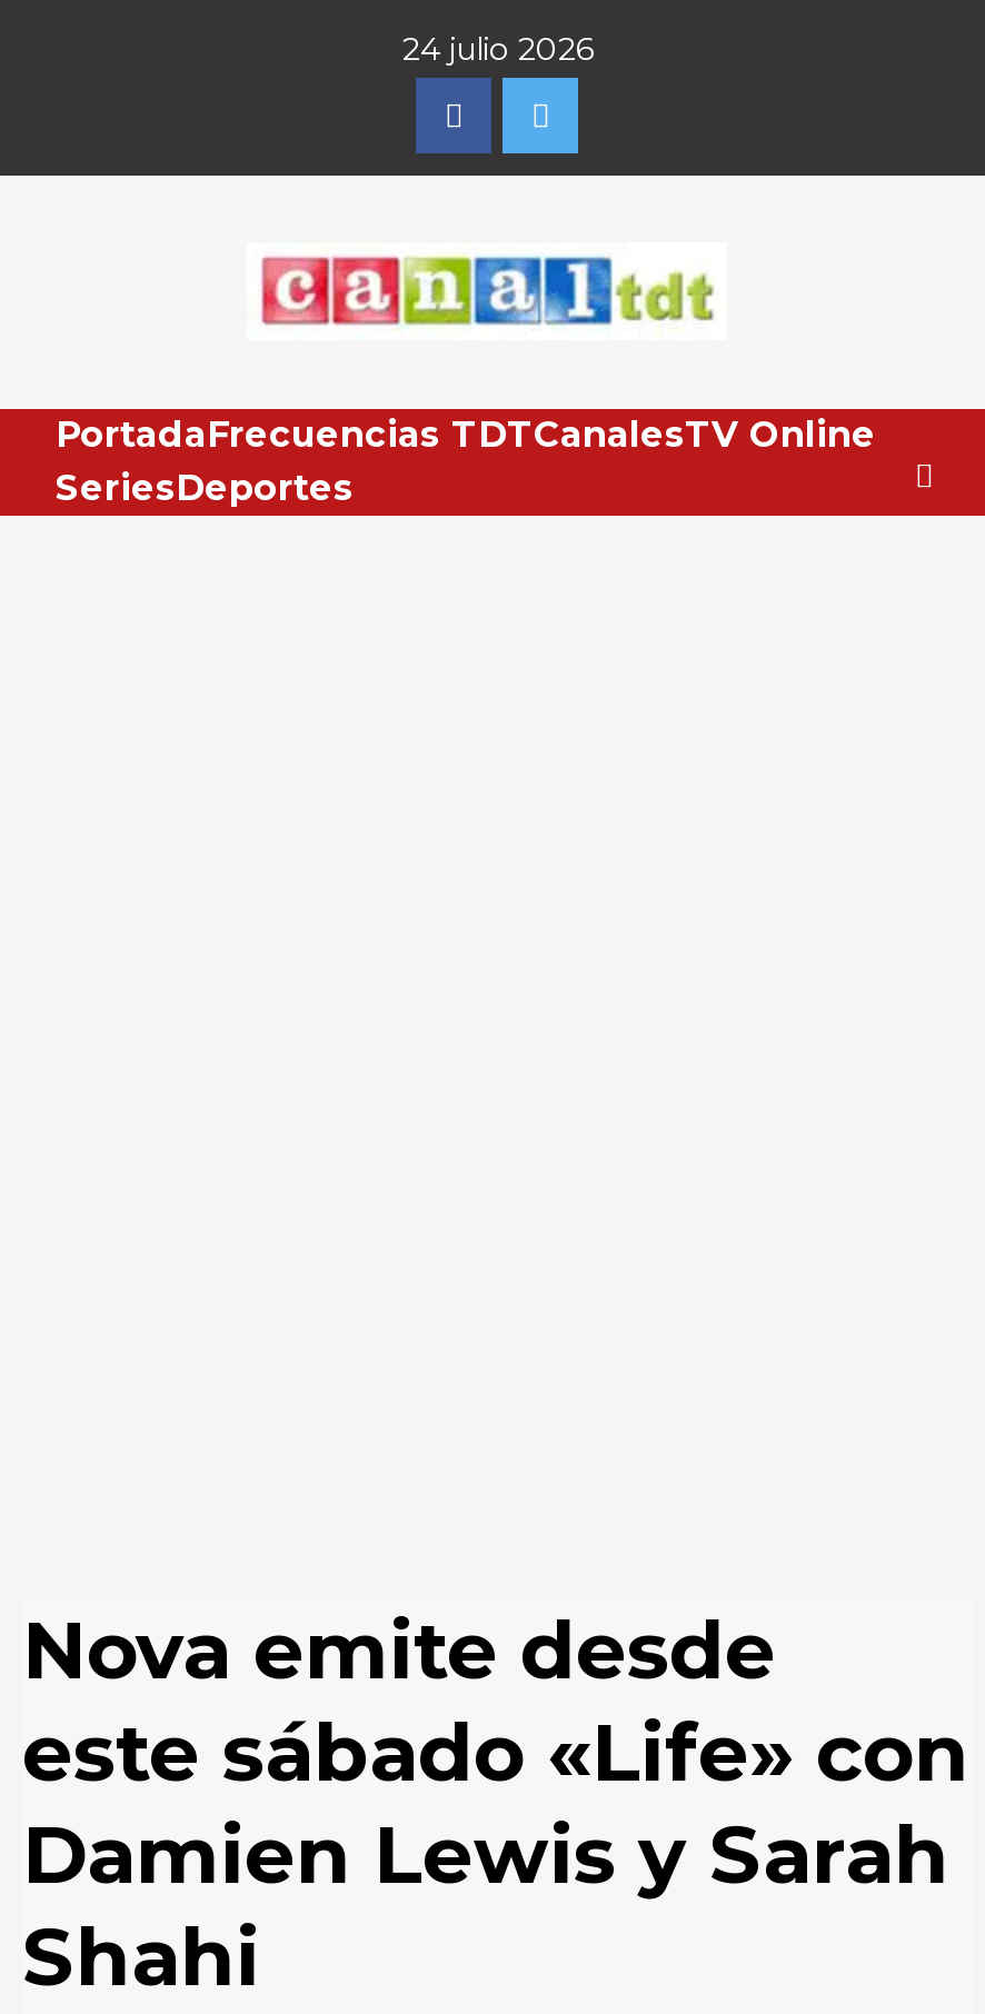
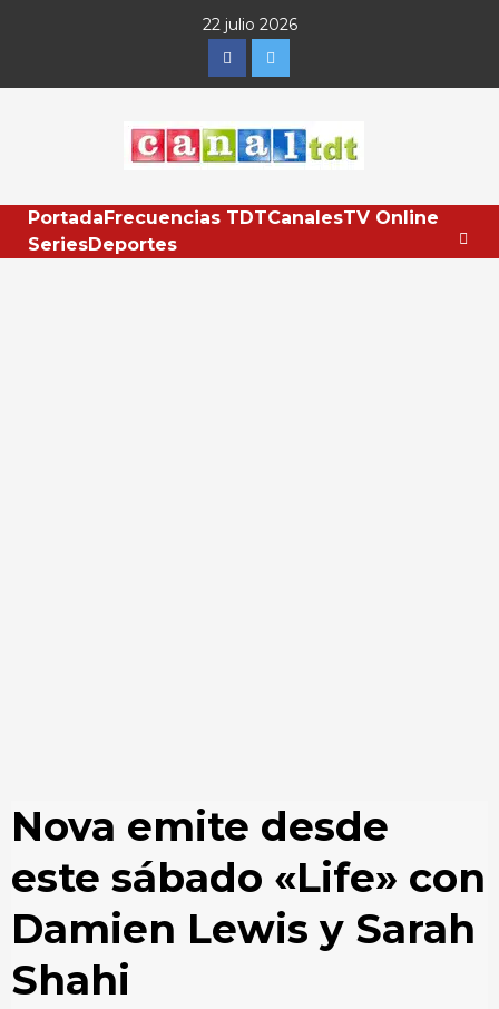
- 24 julio 2026
+ 22 julio 2026
